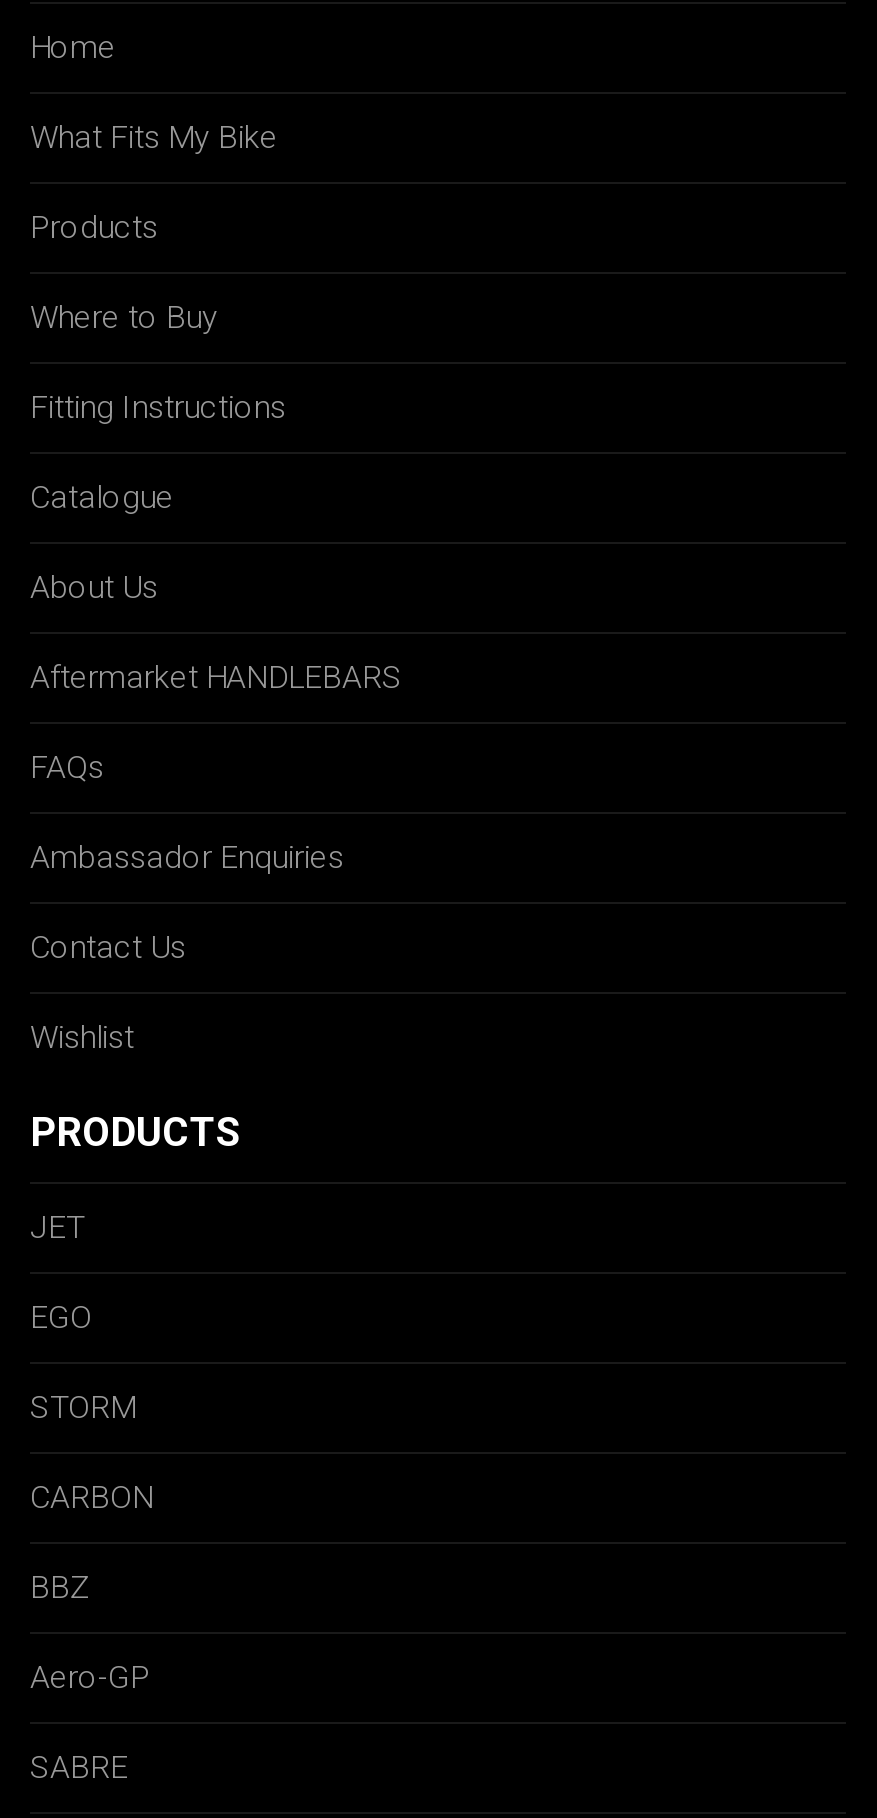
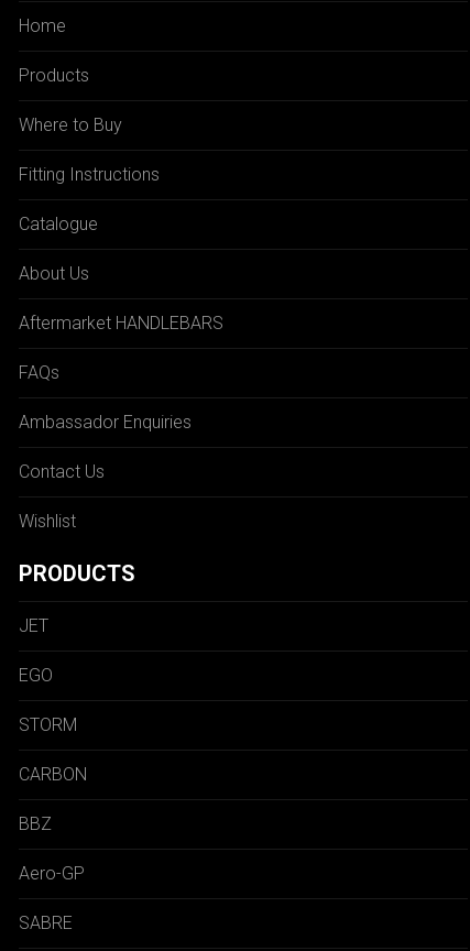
- What Fits My Bike
